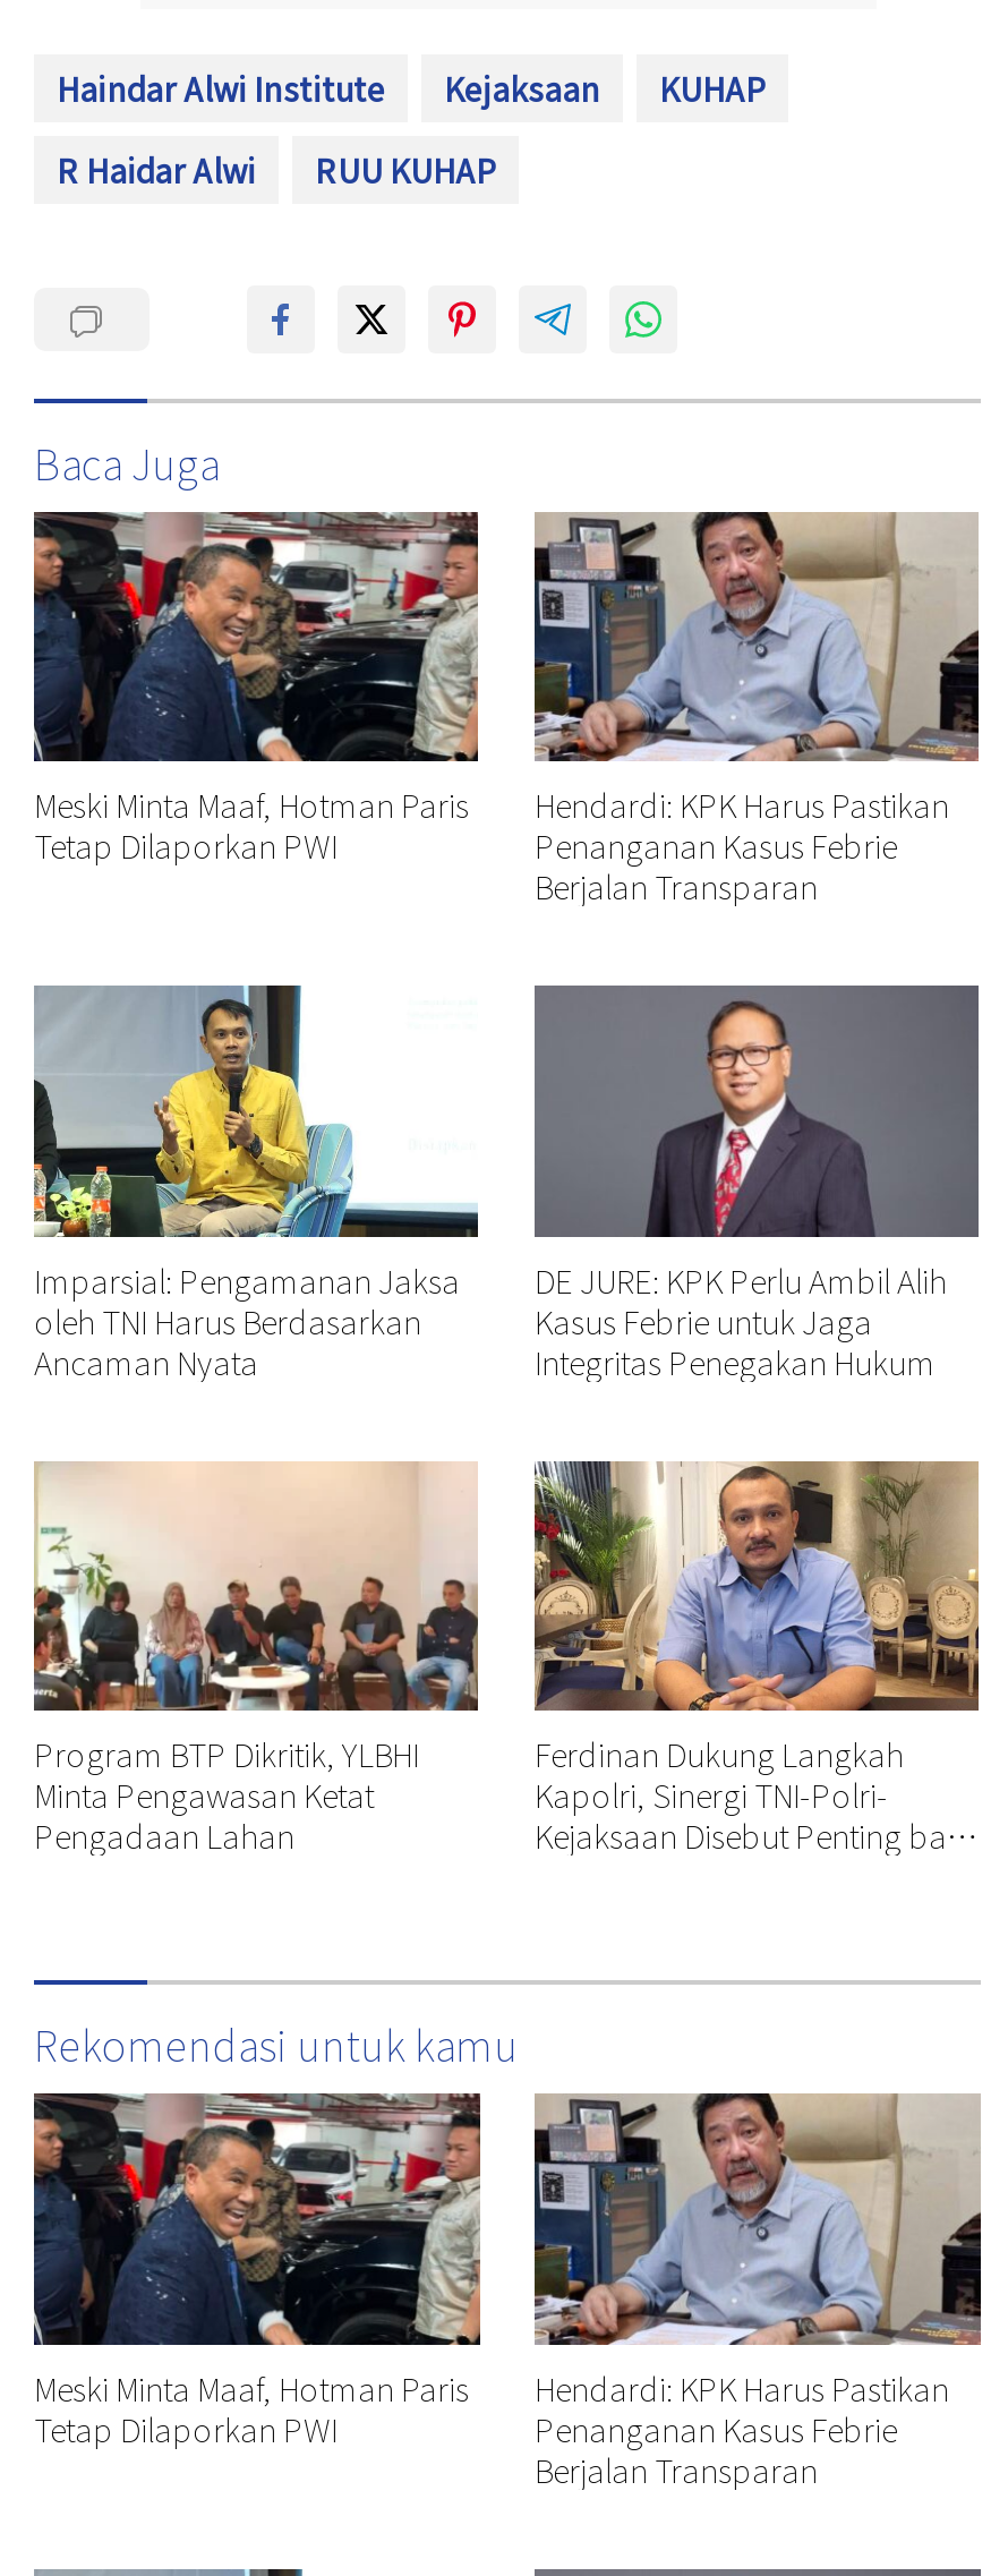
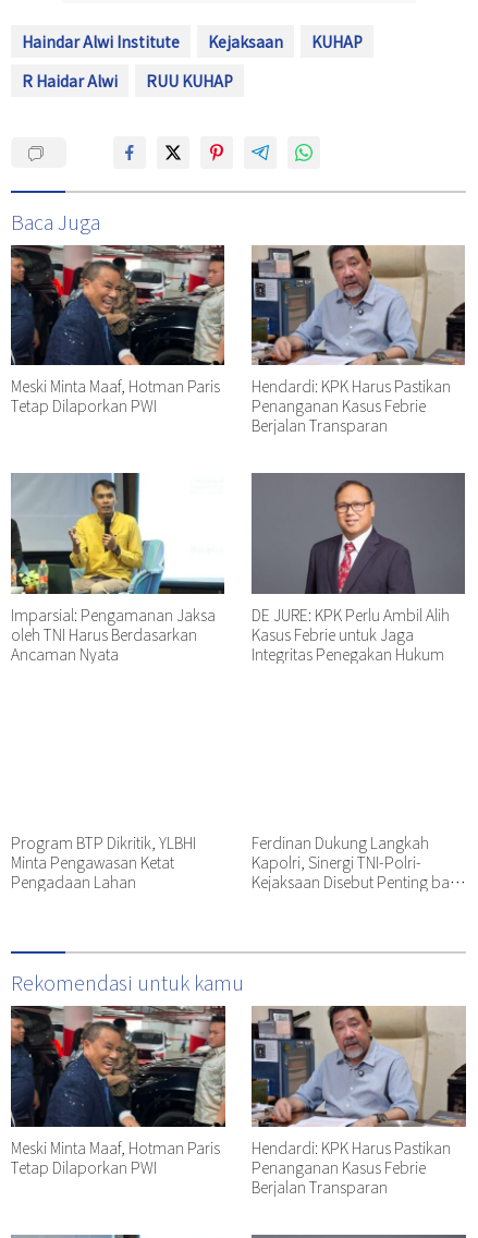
- [image]

- [image]
